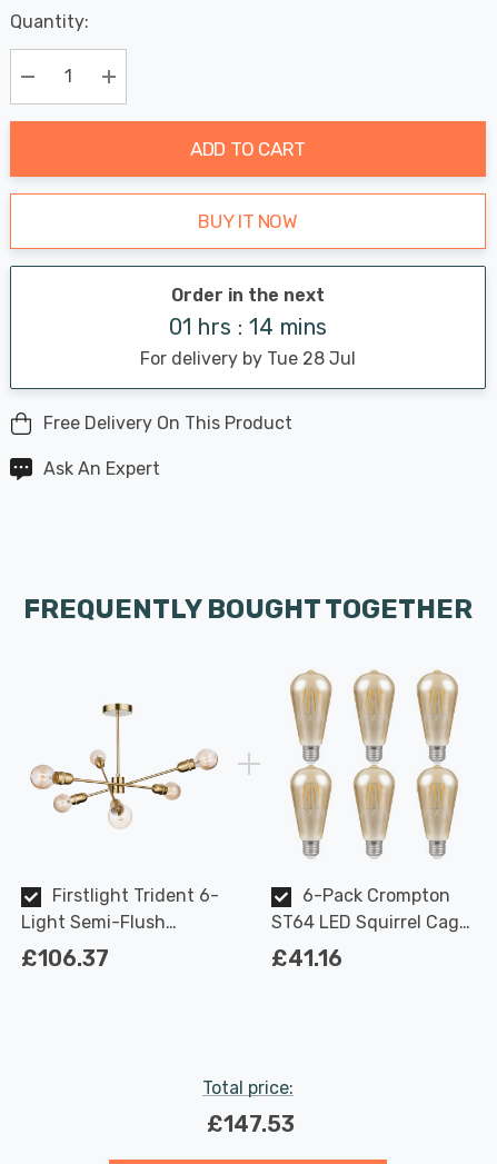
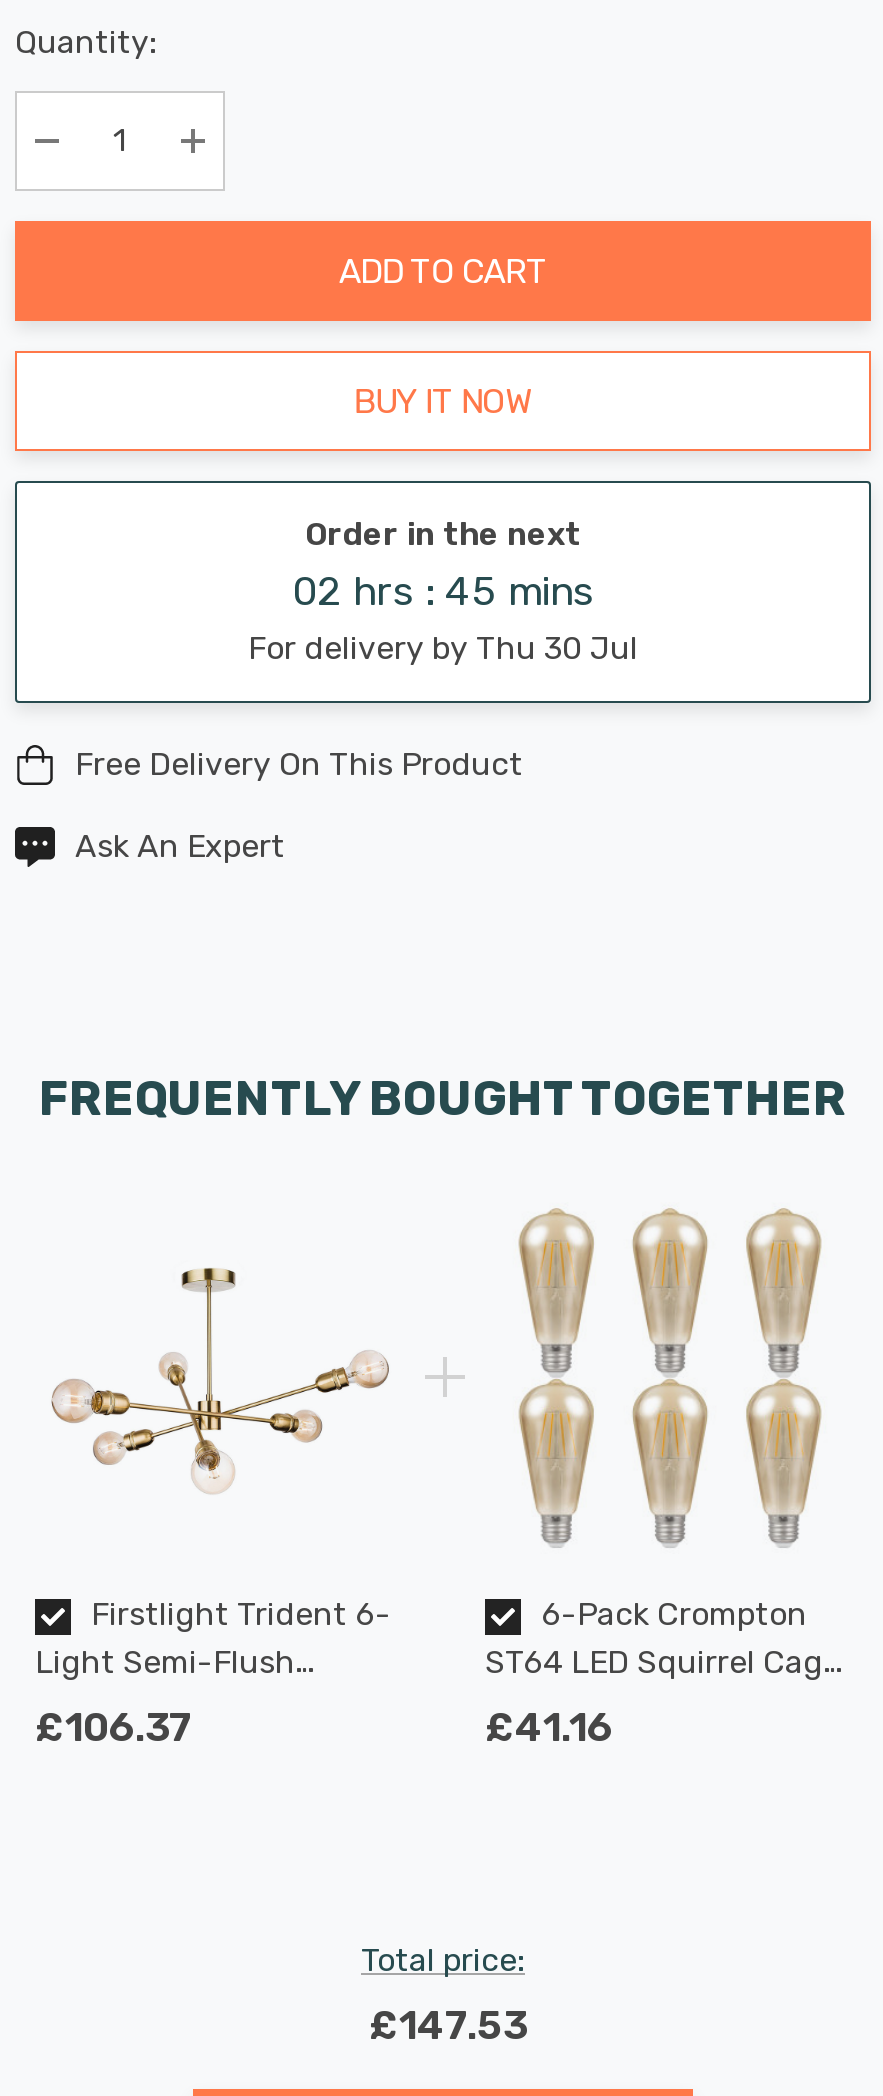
- 01 hrs : 14 mins
+ 02 hrs : 45 mins

- For delivery by Tue 28 Jul
+ For delivery by Thu 30 Jul
